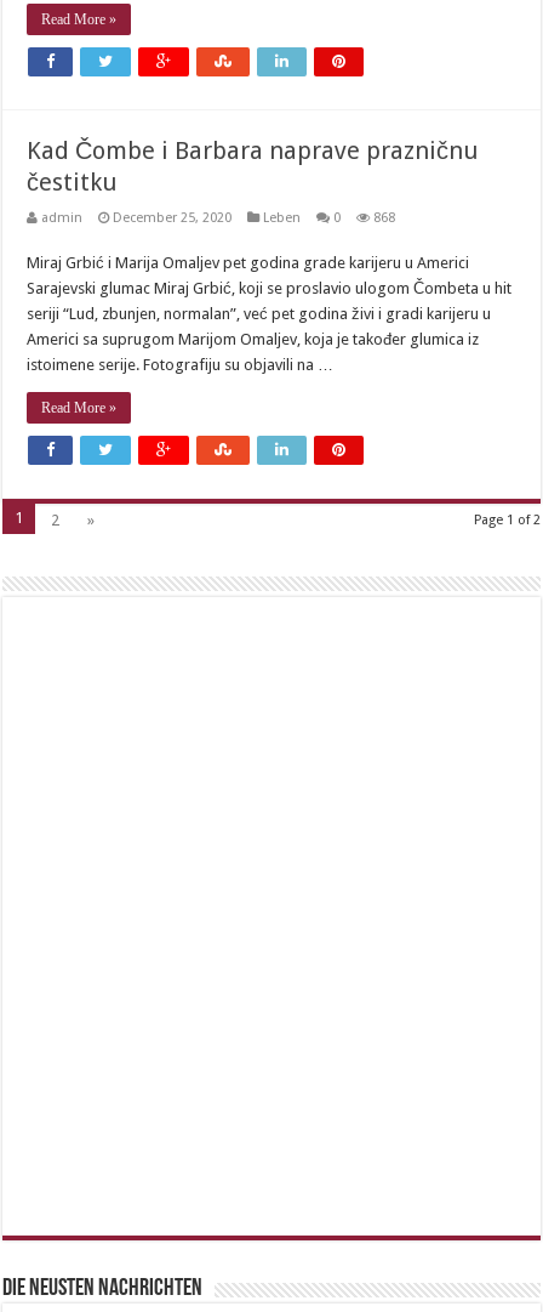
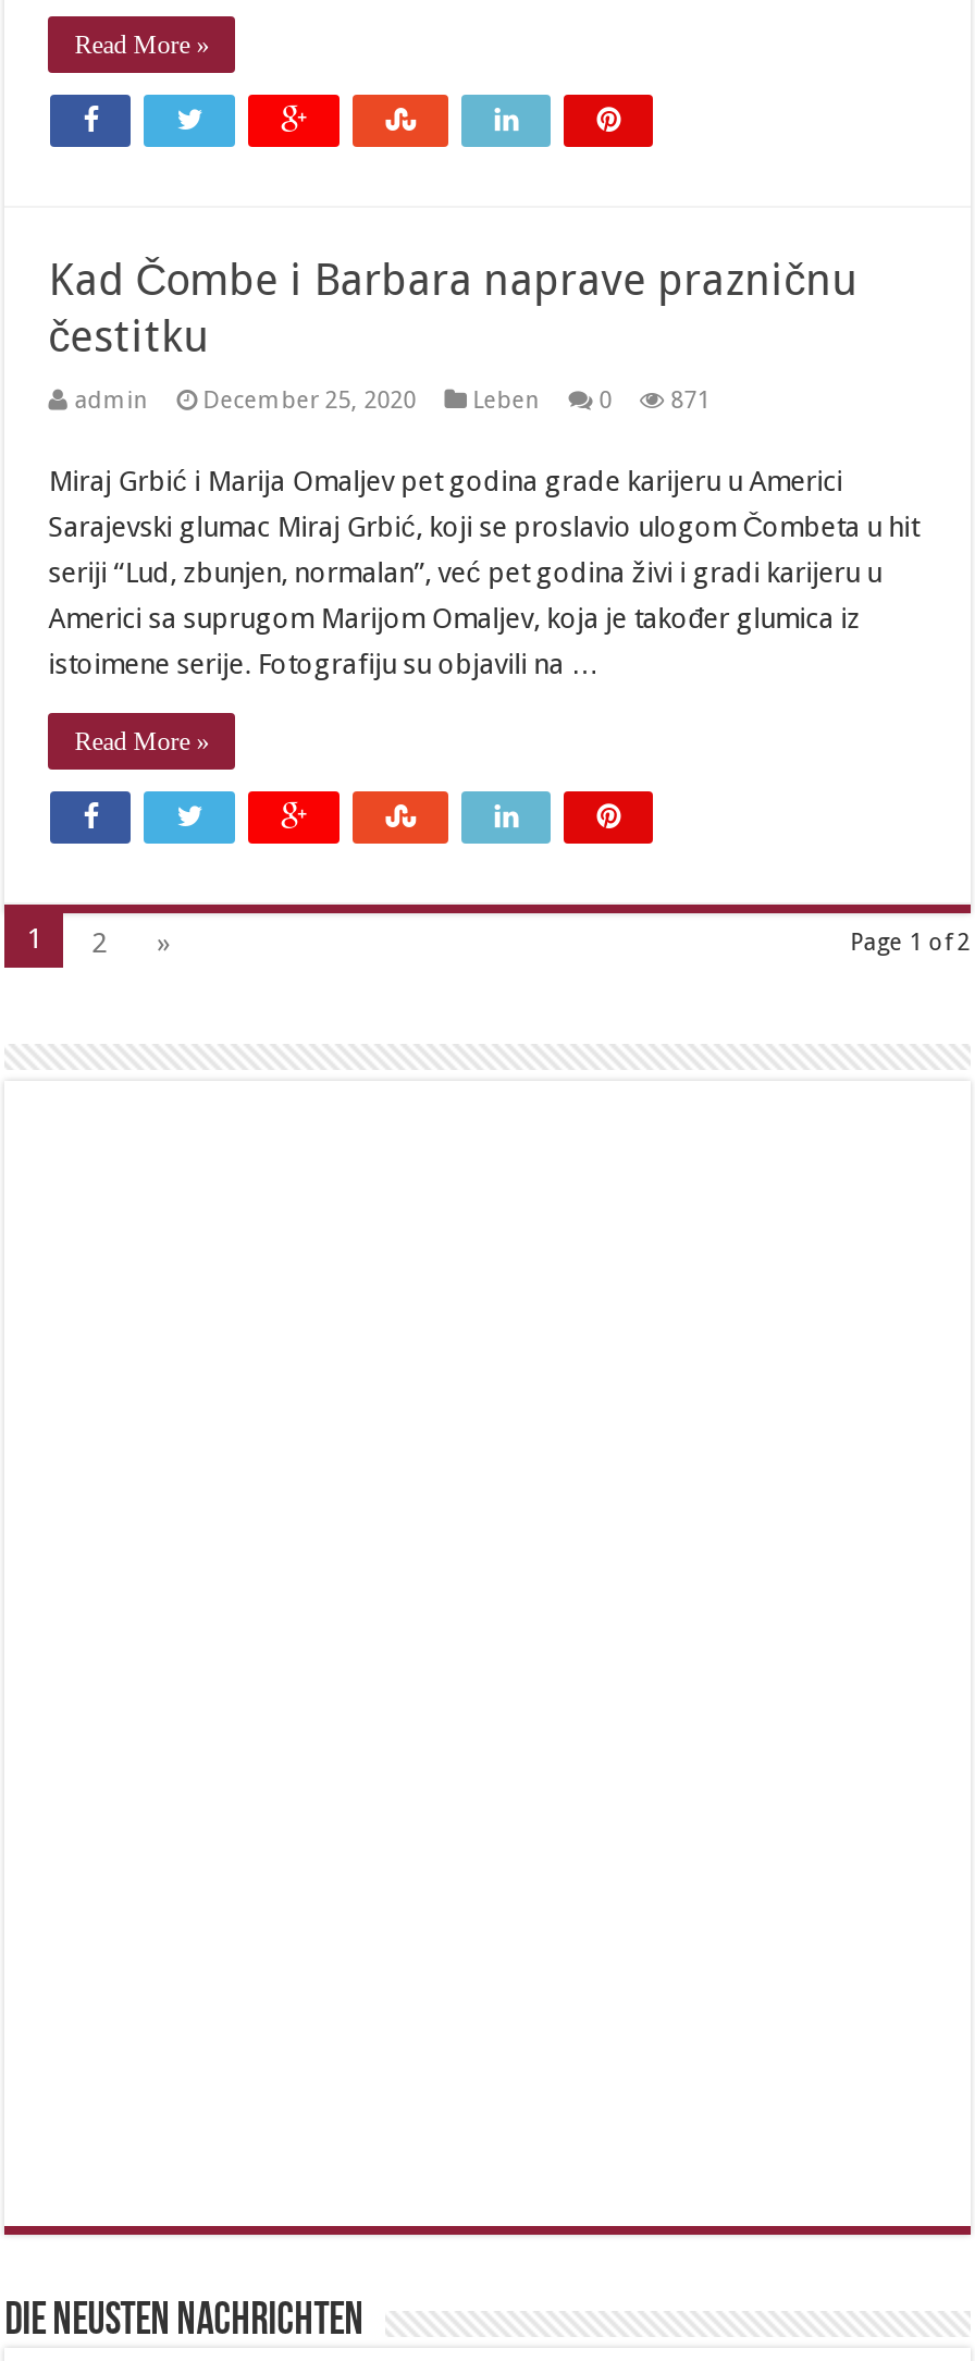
- 868
+ 871
